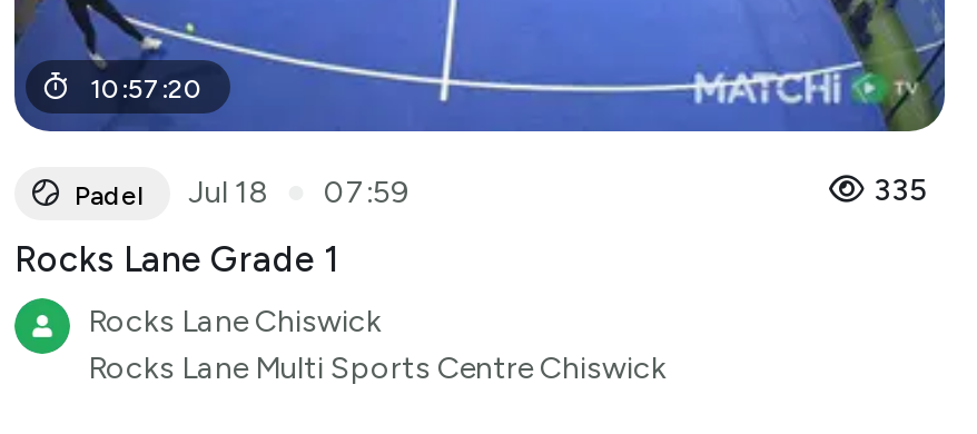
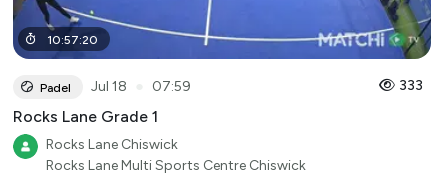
- 335
+ 333
